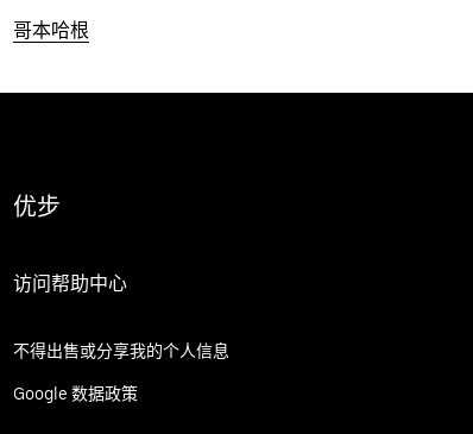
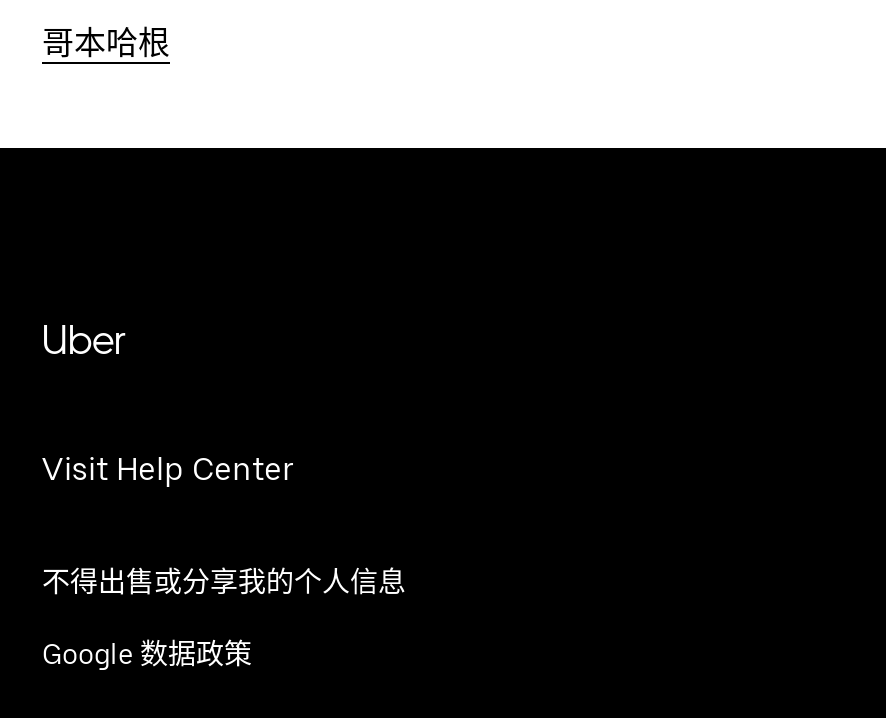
- 优步
+ Uber

- 访问帮助中心
+ Visit Help Center
